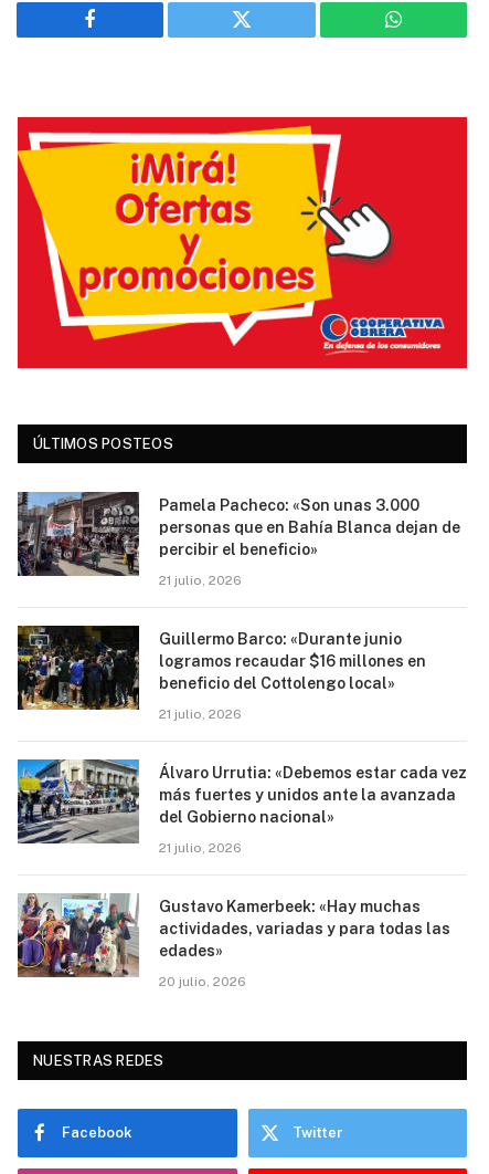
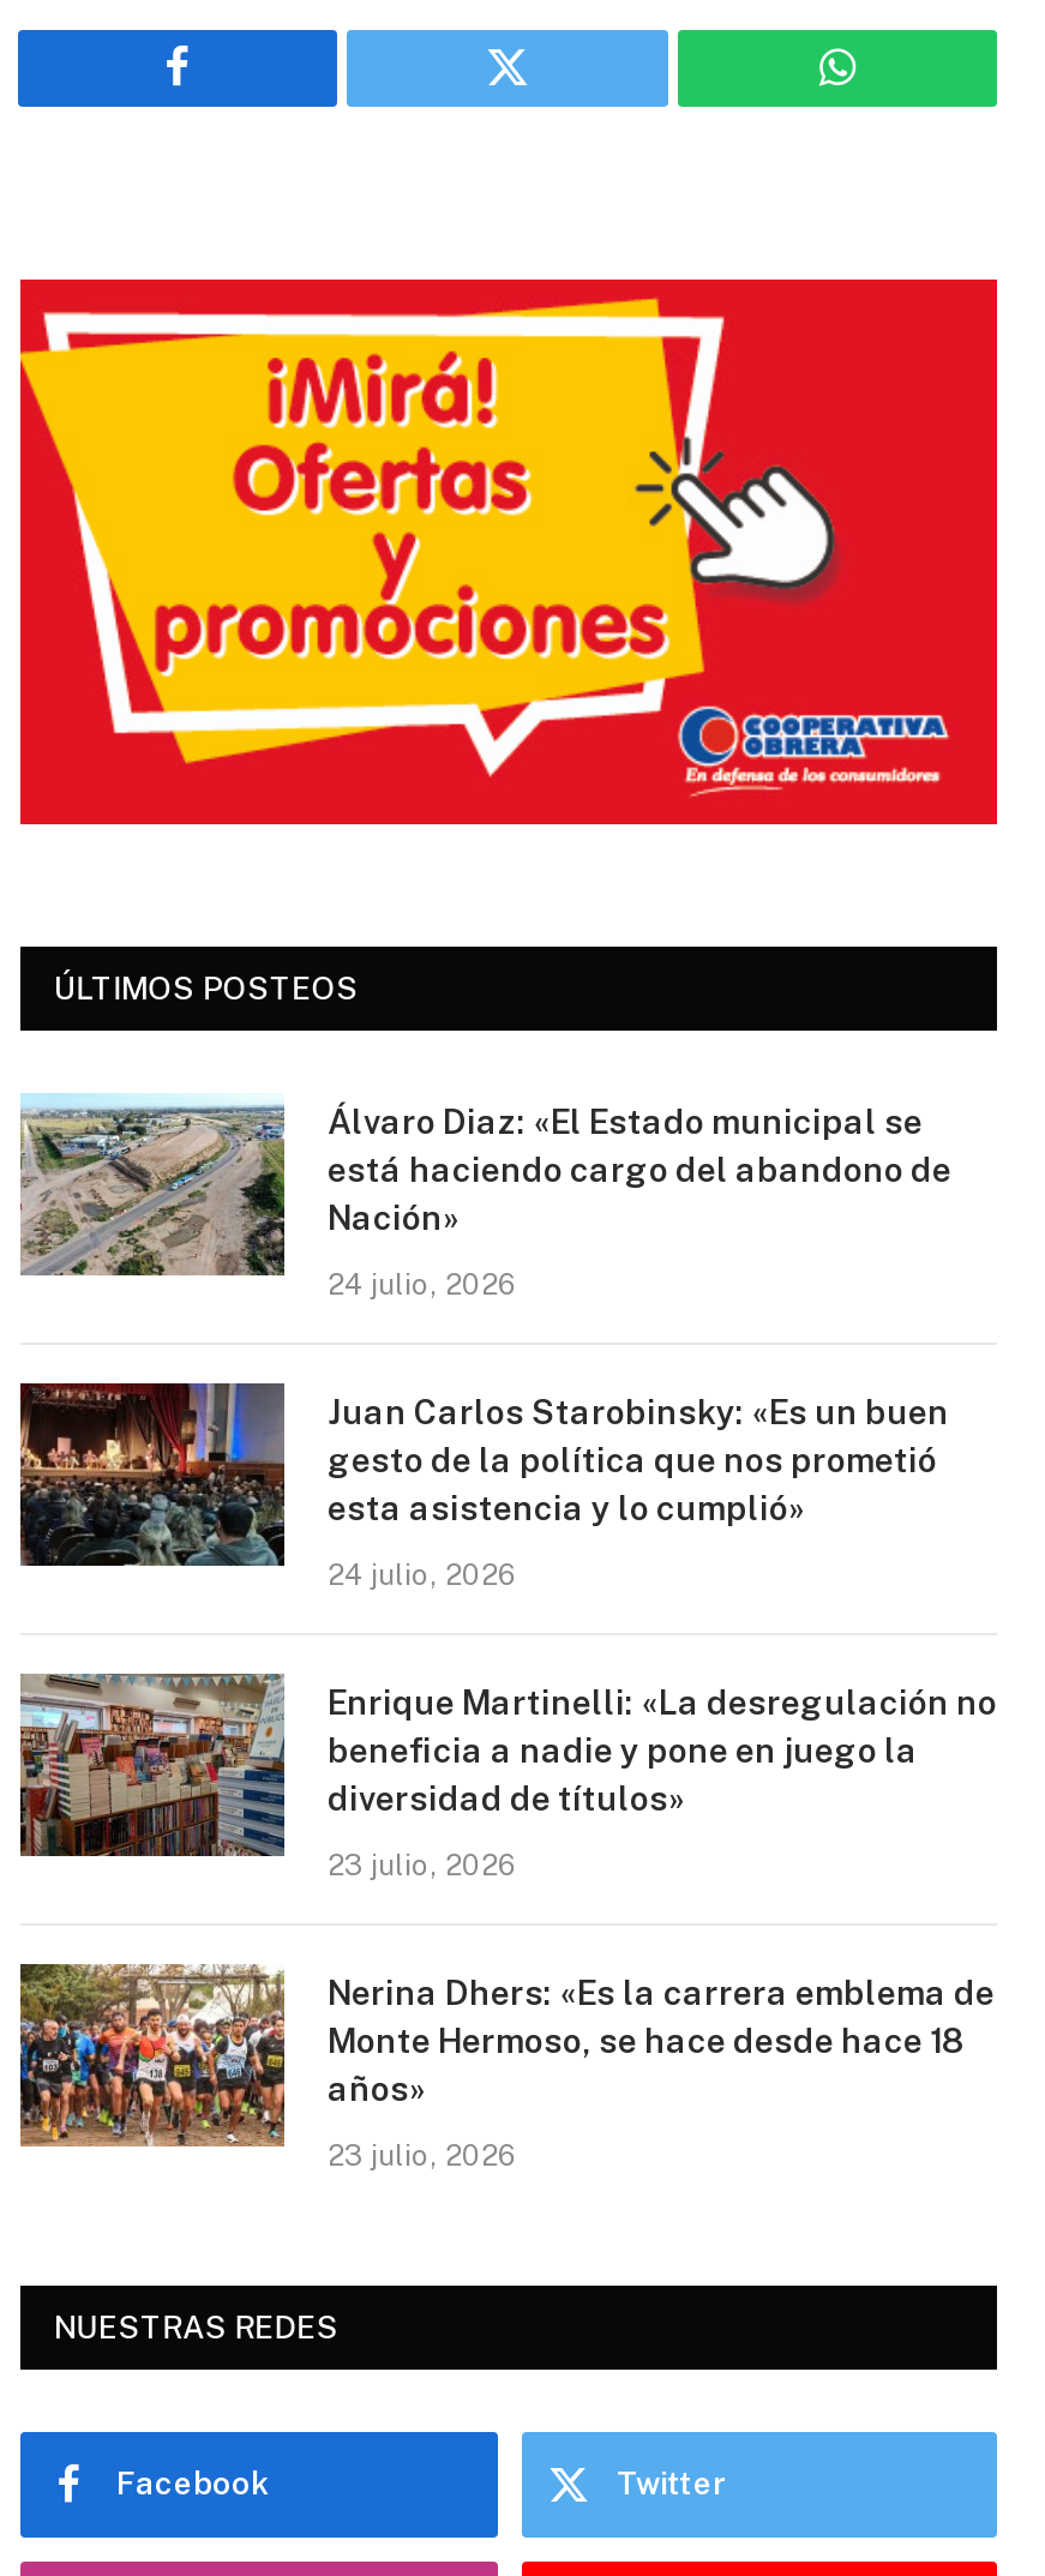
- [image]
- Pamela Pacheco: «Son unas 3.000
- personas que en Bahía Blanca dejan de
- percibir el beneficio»
+ [image]
+ Álvaro Diaz: «El Estado municipal se
+ está haciendo cargo del abandono de
+ Nación»

- 21 julio, 2026
+ 24 julio, 2026

- [image]
- Guillermo Barco: «Durante junio
- logramos recaudar $16 millones en
- beneficio del Cottolengo local»
+ [image]
+ Juan Carlos Starobinsky: «Es un buen
+ gesto de la política que nos prometió
+ esta asistencia y lo cumplió»

- 21 julio, 2026
+ 24 julio, 2026

- [image]
- Álvaro Urrutia: «Debemos estar cada vez
- más fuertes y unidos ante la avanzada
- del Gobierno nacional»
+ [image]
+ Enrique Martinelli: «La desregulación no
+ beneficia a nadie y pone en juego la
+ diversidad de títulos»

- 21 julio, 2026
+ 23 julio, 2026

- [image]
- Gustavo Kamerbeek: «Hay muchas
- actividades, variadas y para todas las
- edades»
+ [image]
+ Nerina Dhers: «Es la carrera emblema de
+ Monte Hermoso, se hace desde hace 18
+ años»

- 20 julio, 2026
+ 23 julio, 2026
